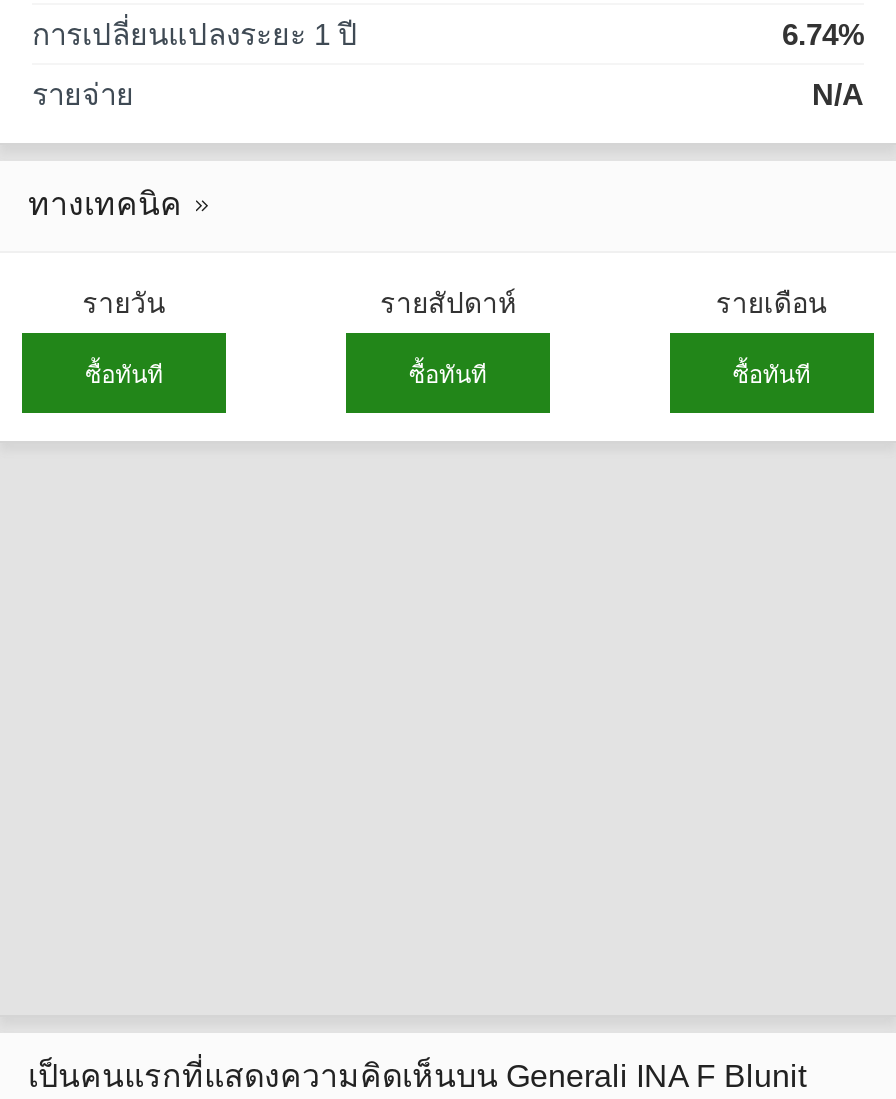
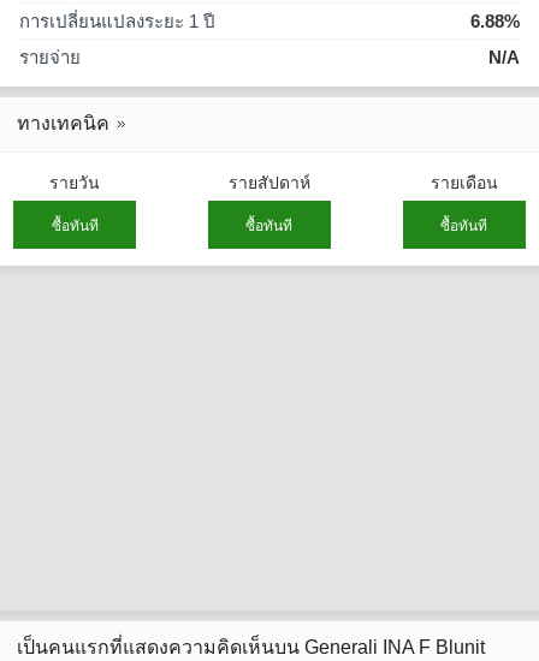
- 6.74%
+ 6.88%
